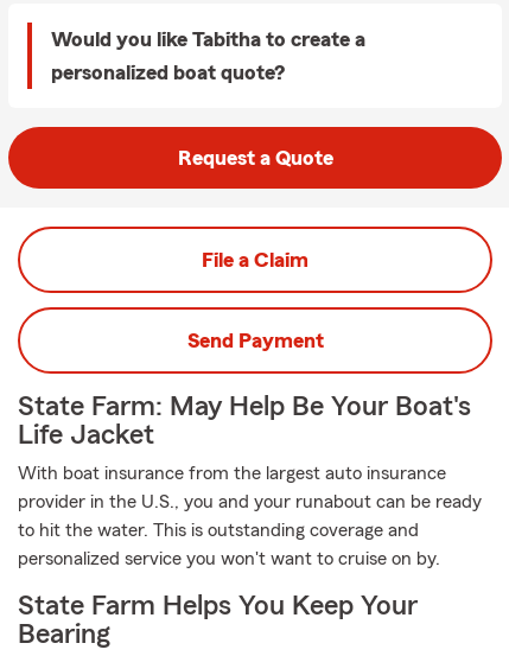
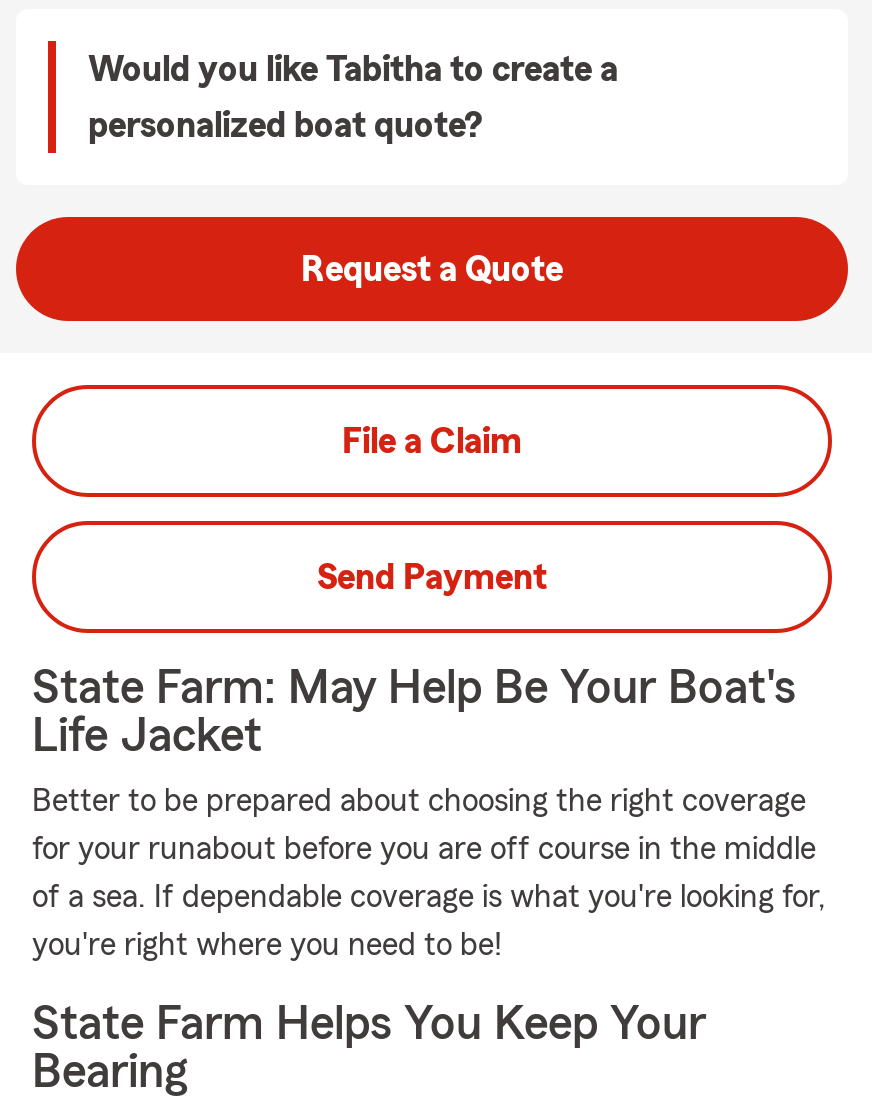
- With boat insurance from the largest auto insurance
+ Better to be prepared about choosing the right coverage

- provider in the U.S., you and your runabout can be ready
+ for your runabout before you are off course in the middle

- to hit the water. This is outstanding coverage and
+ of a sea. If dependable coverage is what you're looking for,

- personalized service you won't want to cruise on by.
+ you're right where you need to be!
